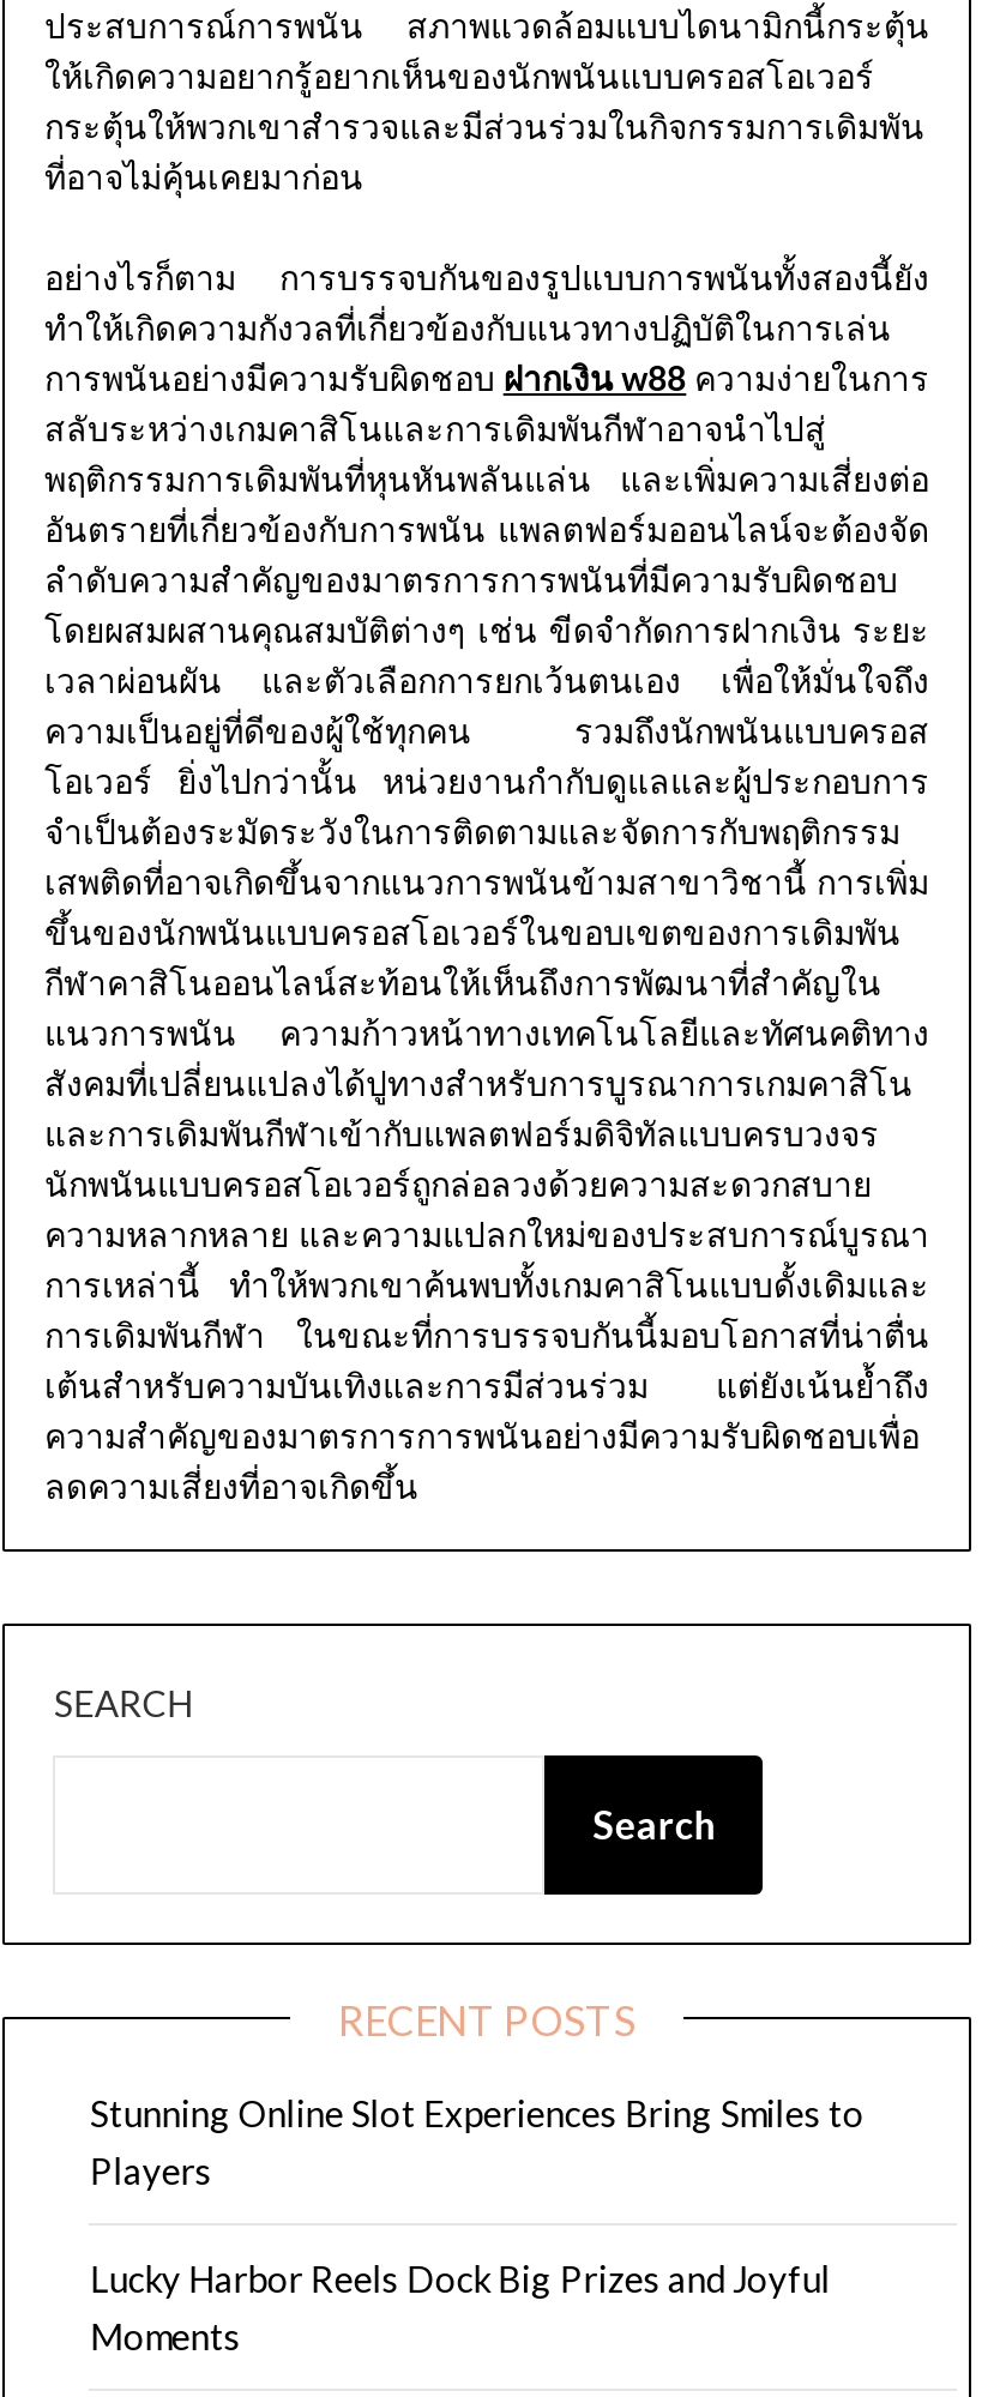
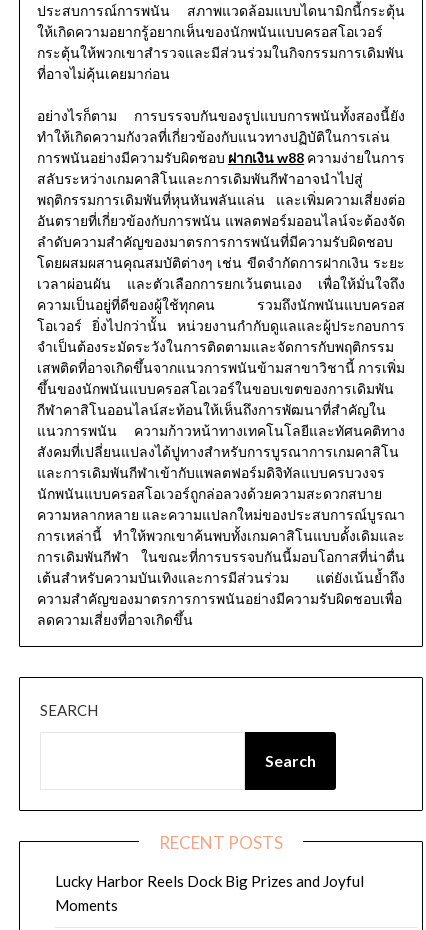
- Stunning Online Slot Experiences Bring Smiles to
- Players
